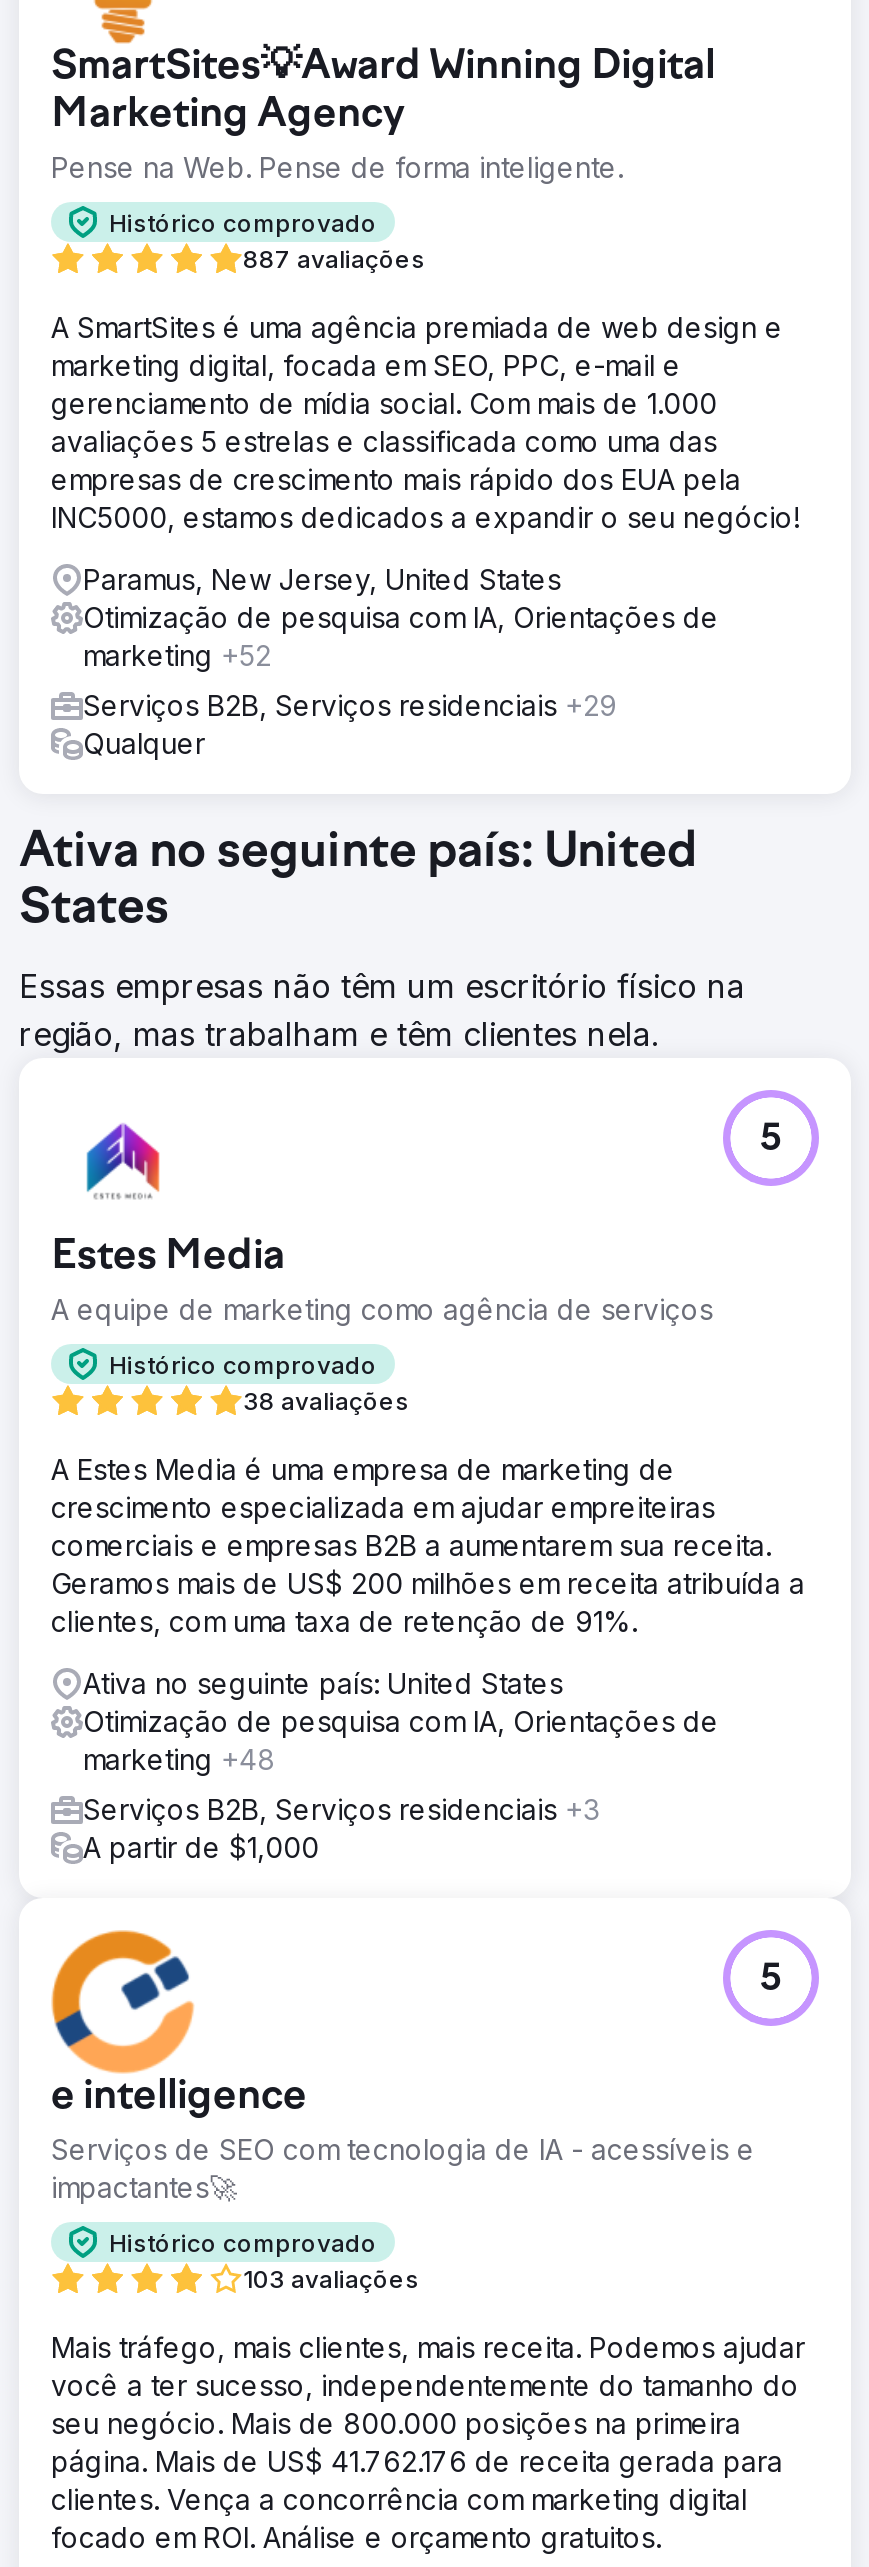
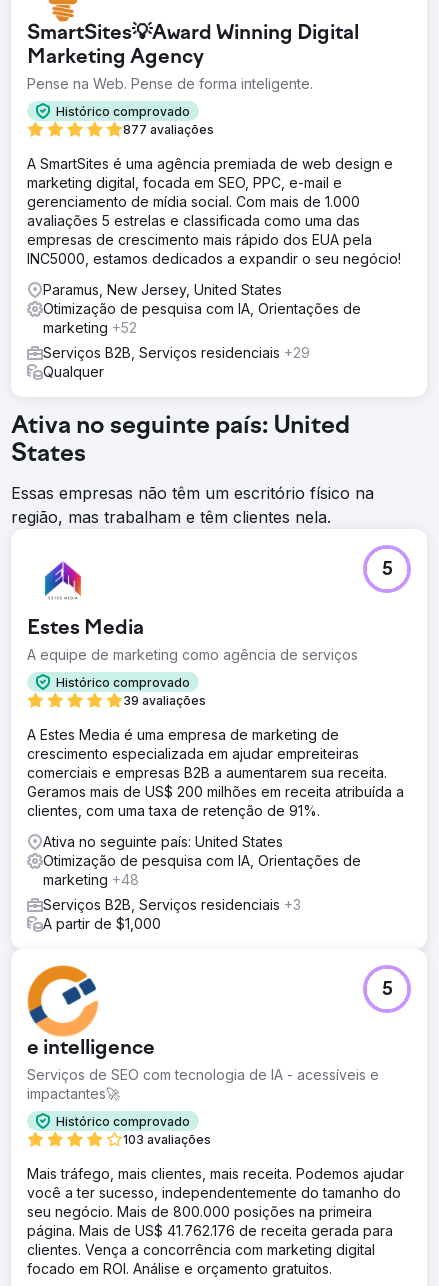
- 887 avaliações
+ 877 avaliações

- 38 avaliações
+ 39 avaliações
